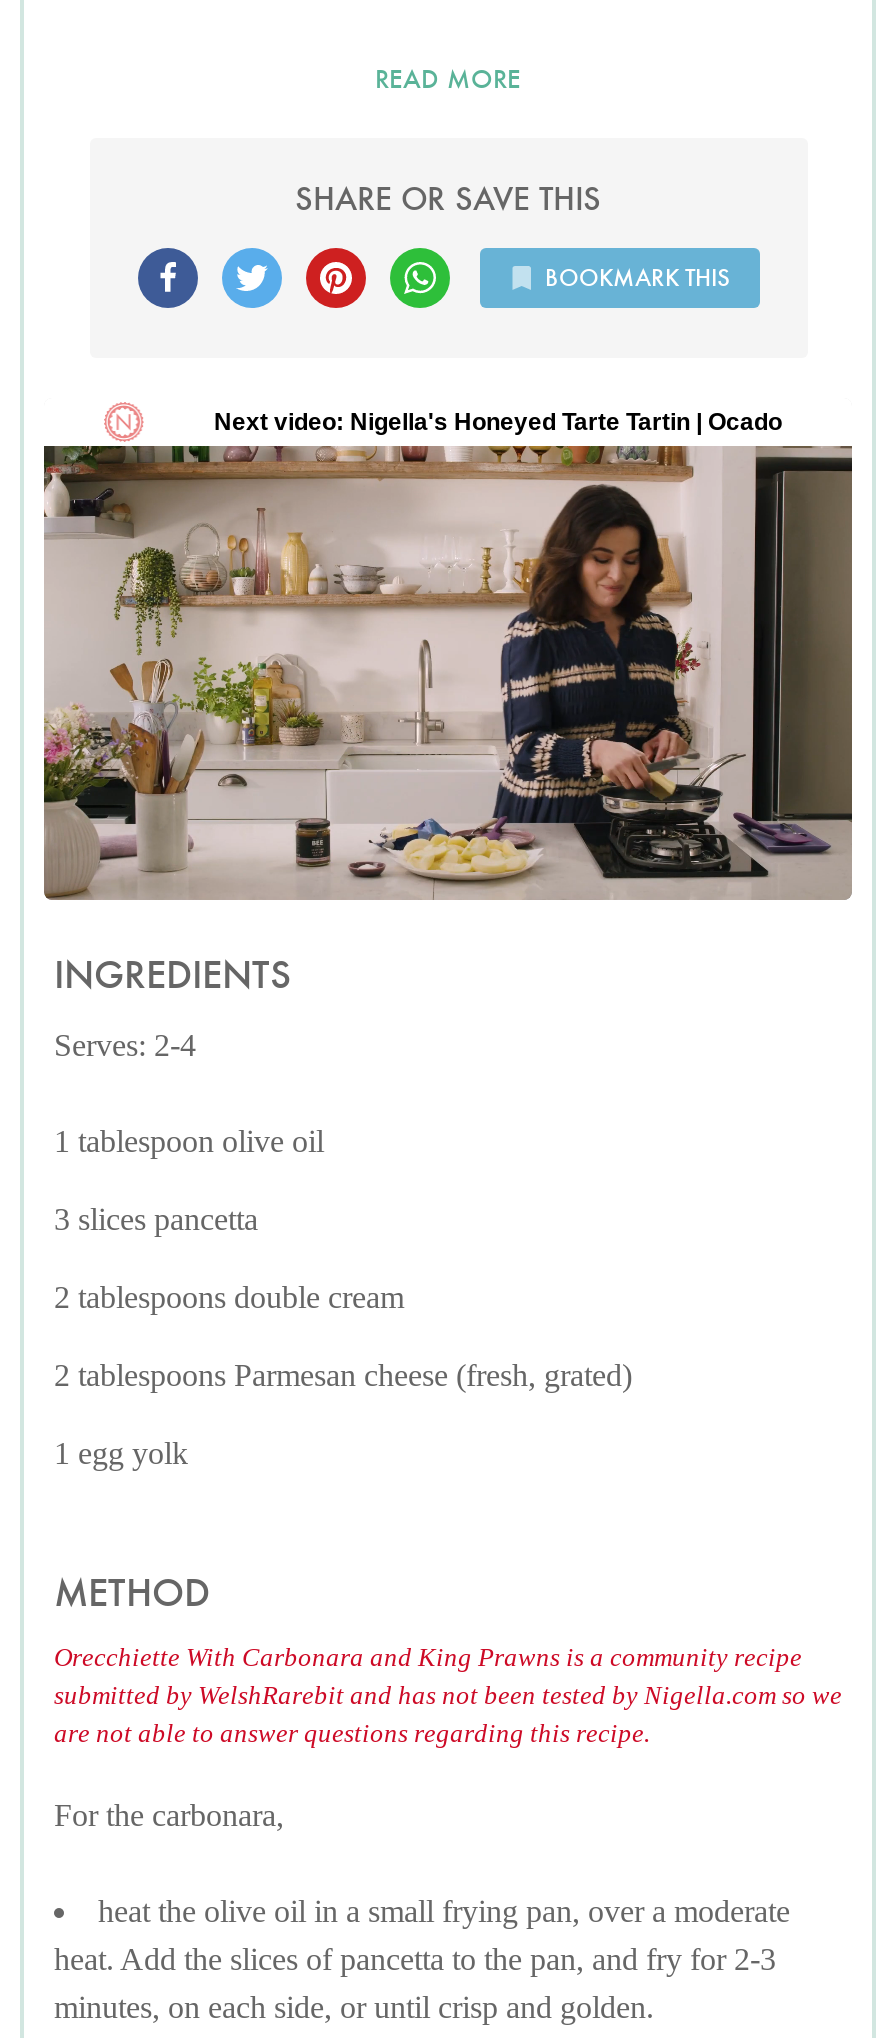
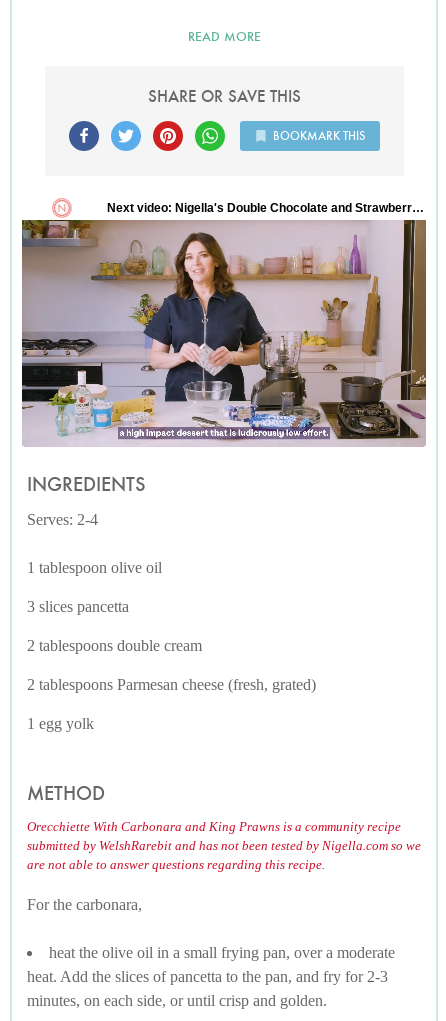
- [image]
+ [image]
